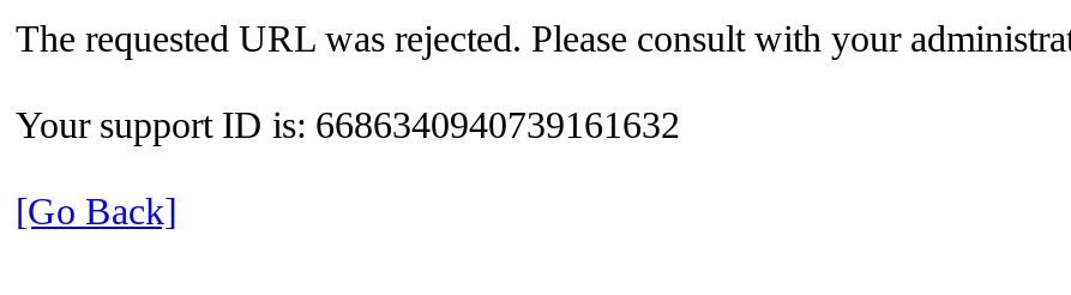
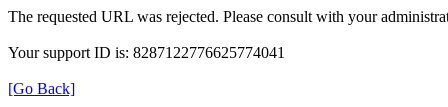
- Your support ID is: 6686340940739161632
+ Your support ID is: 8287122776625774041
